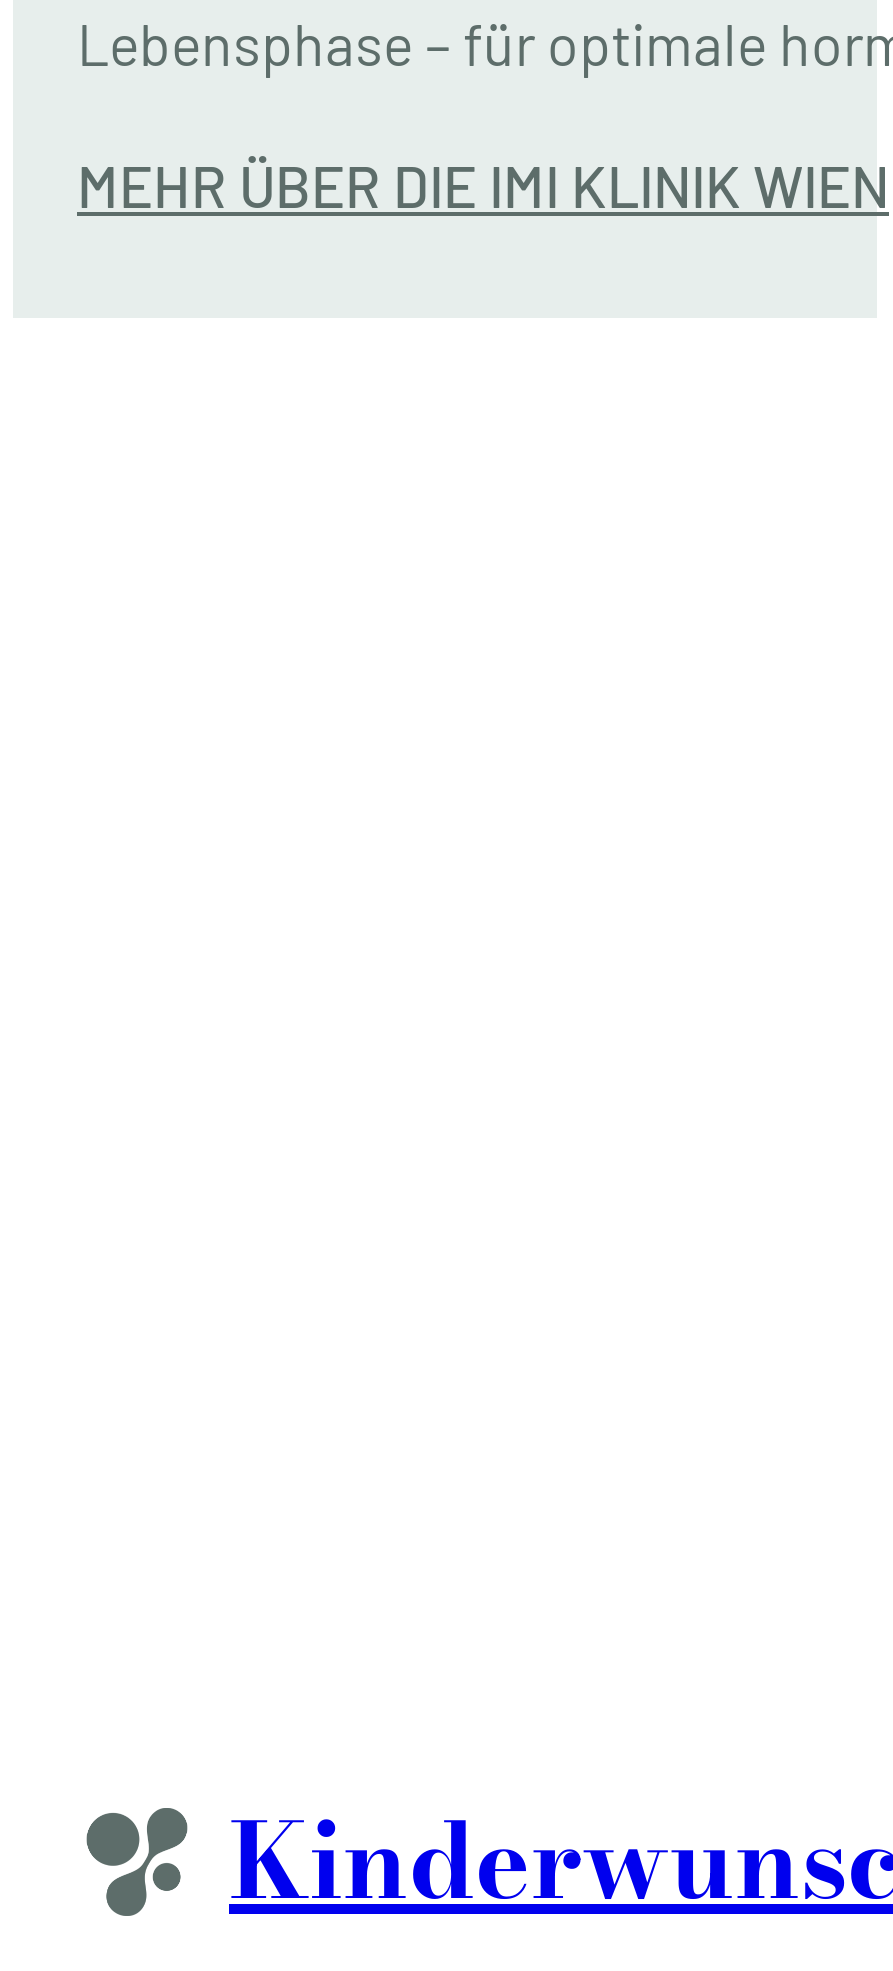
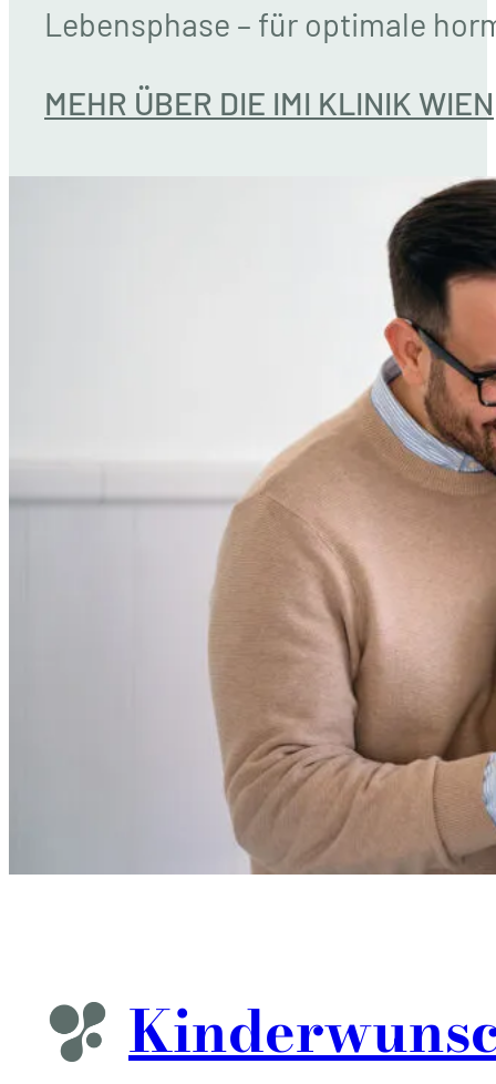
+ [image]
